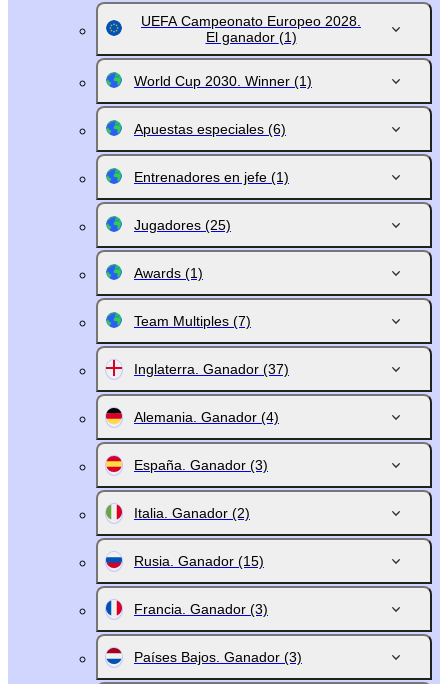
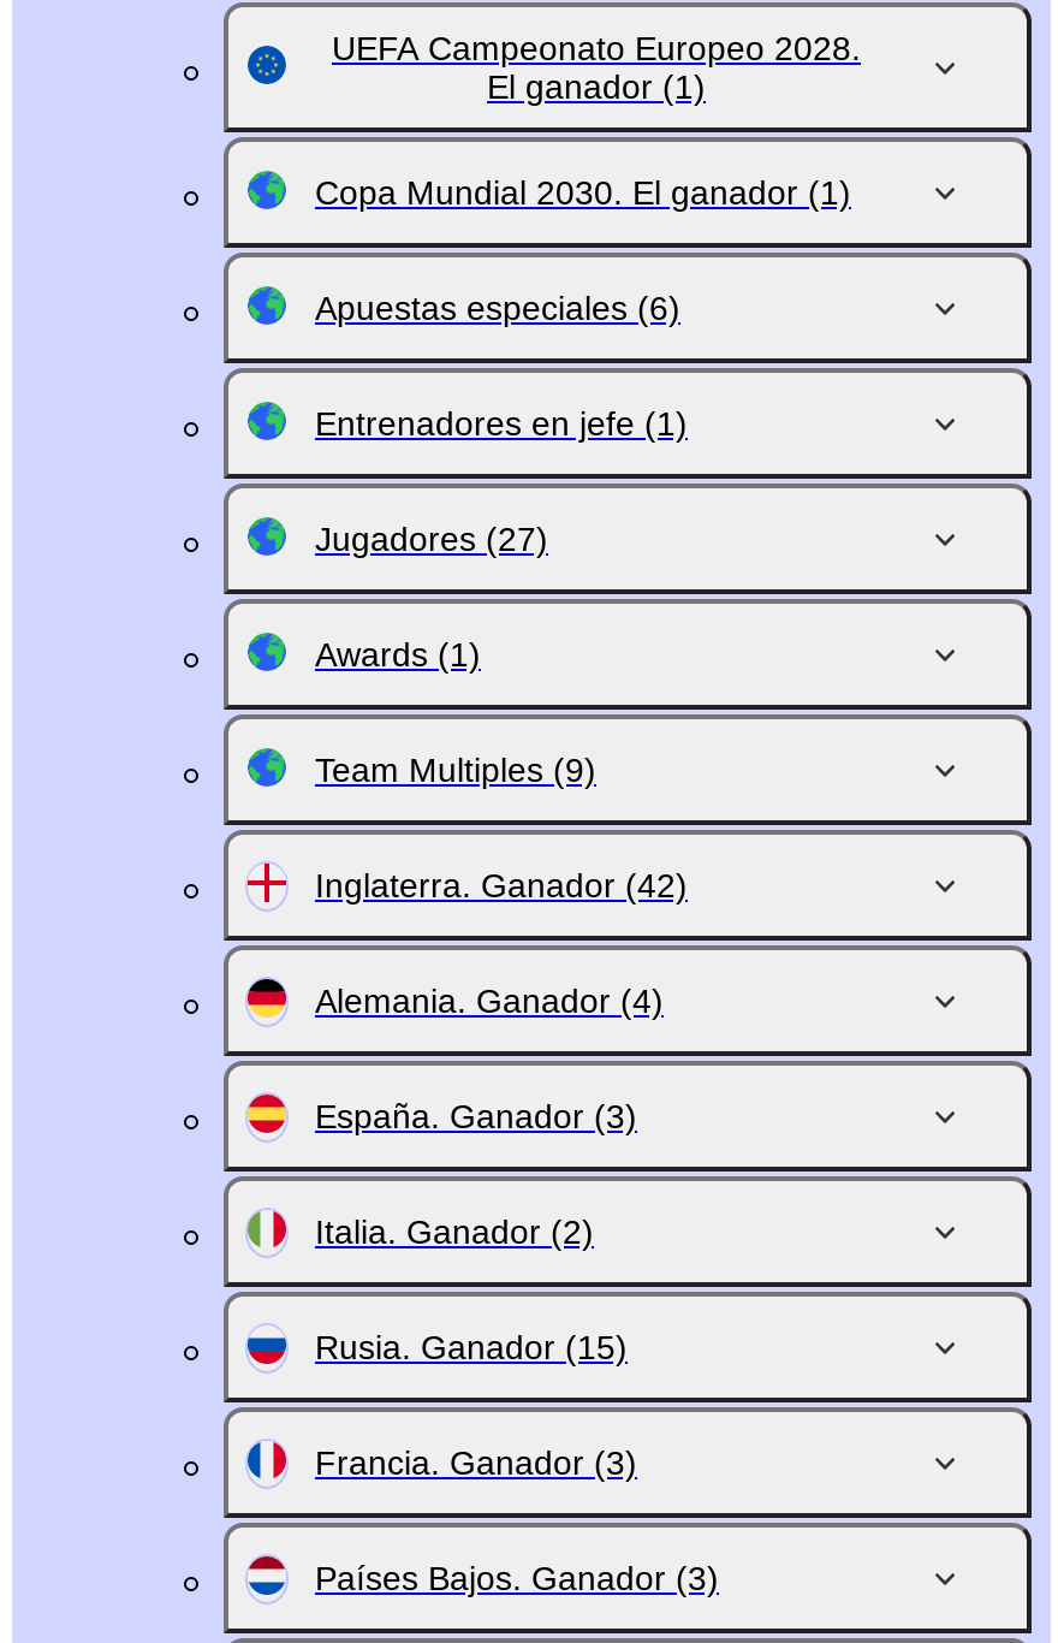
- World Cup 2030. Winner (1)
+ Copa Mundial 2030. El ganador (1)

- Jugadores (25)
+ Jugadores (27)

- Team Multiples (7)
+ Team Multiples (9)

- Inglaterra. Ganador (37)
+ Inglaterra. Ganador (42)
